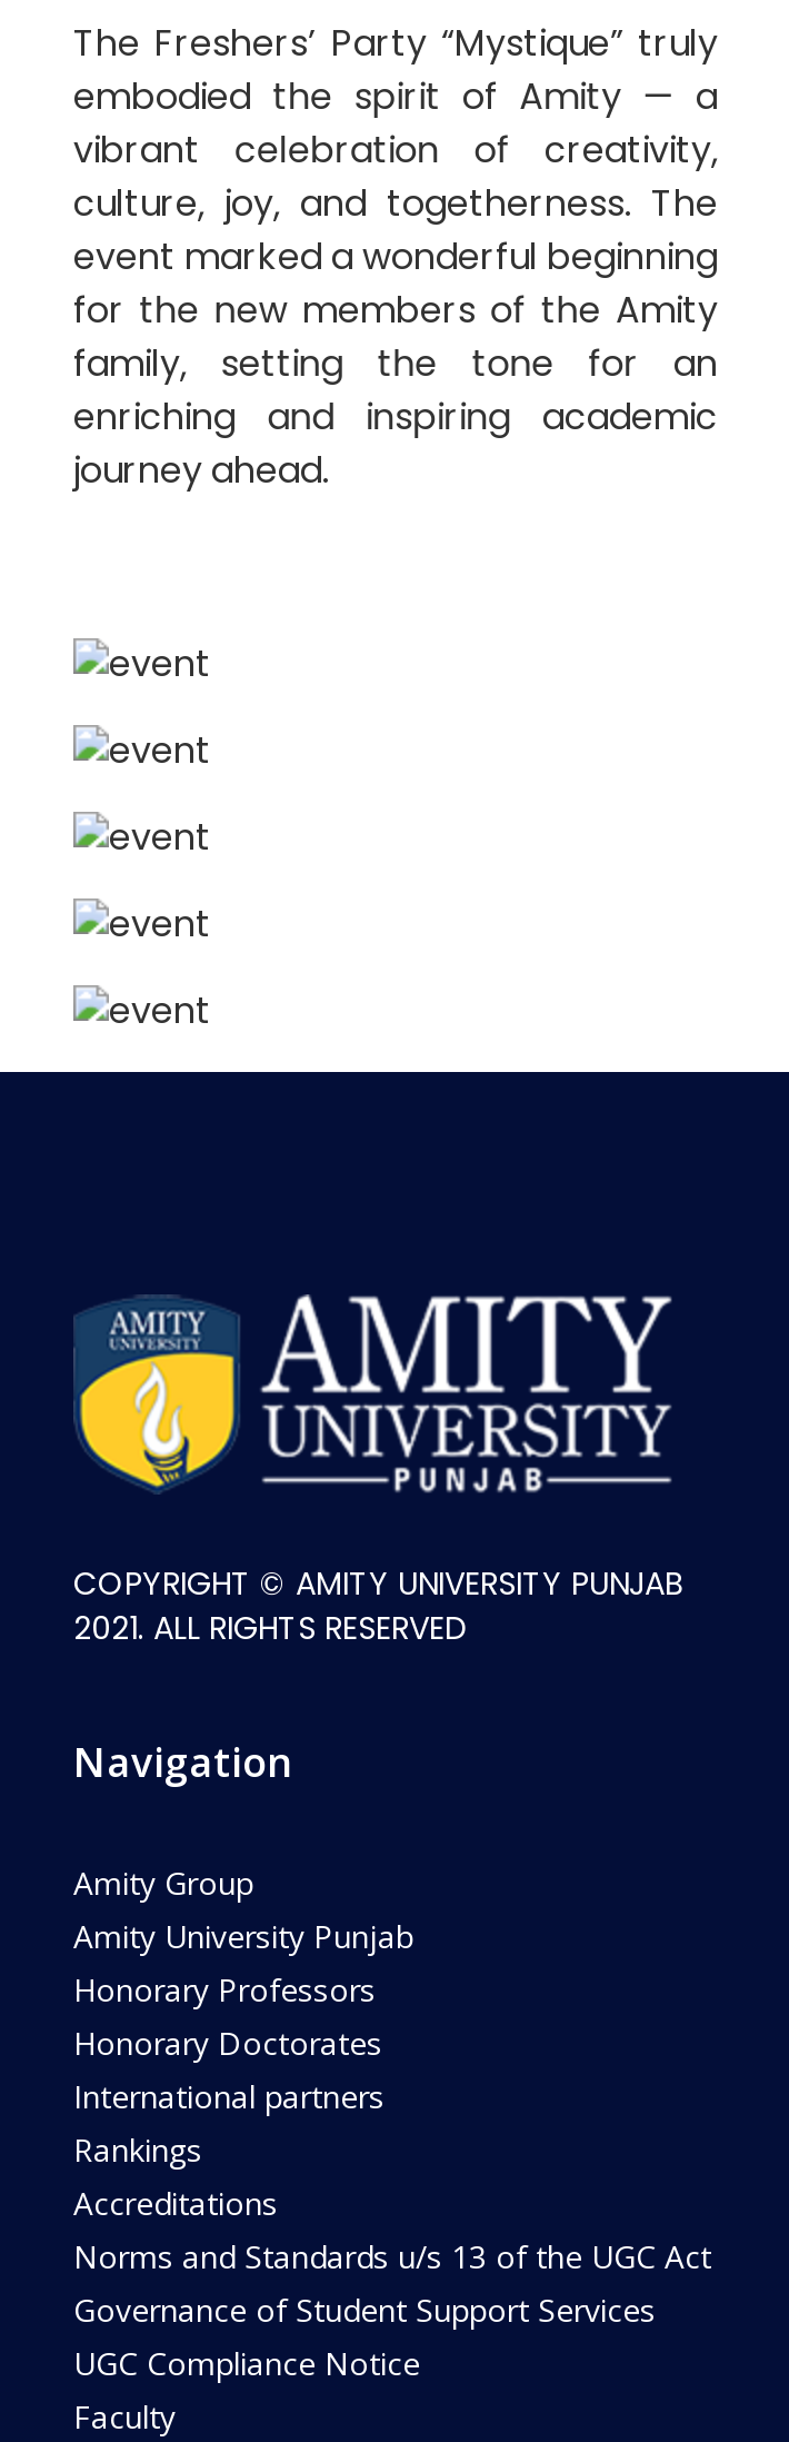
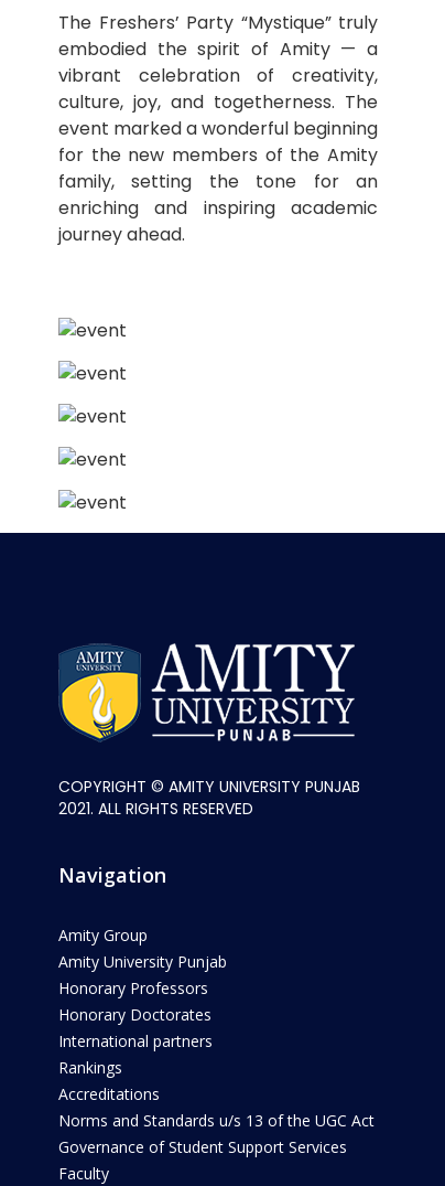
- UGC Compliance Notice
